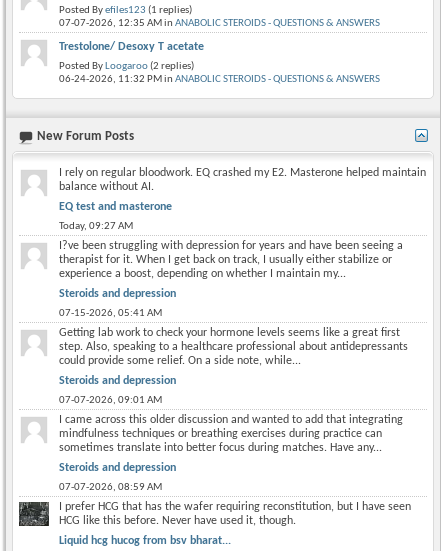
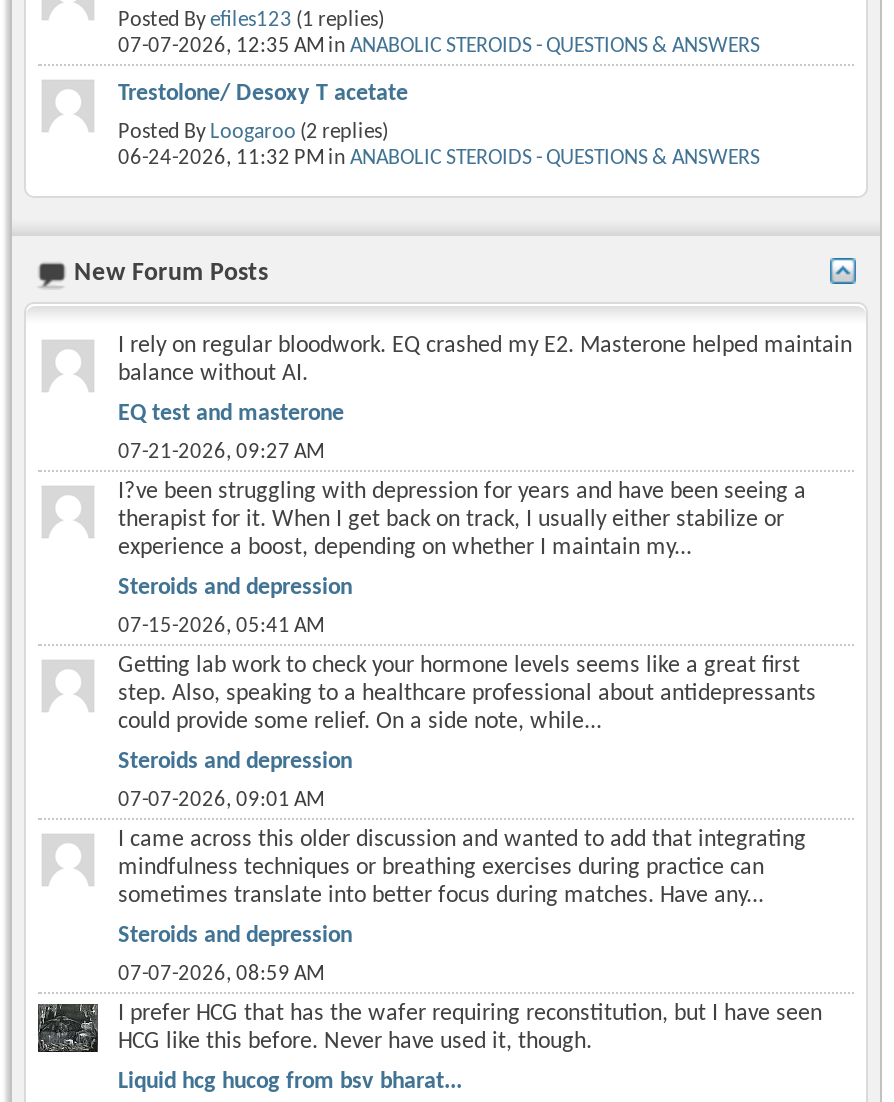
- Today, 09:27 AM
+ 07-21-2026, 09:27 AM
